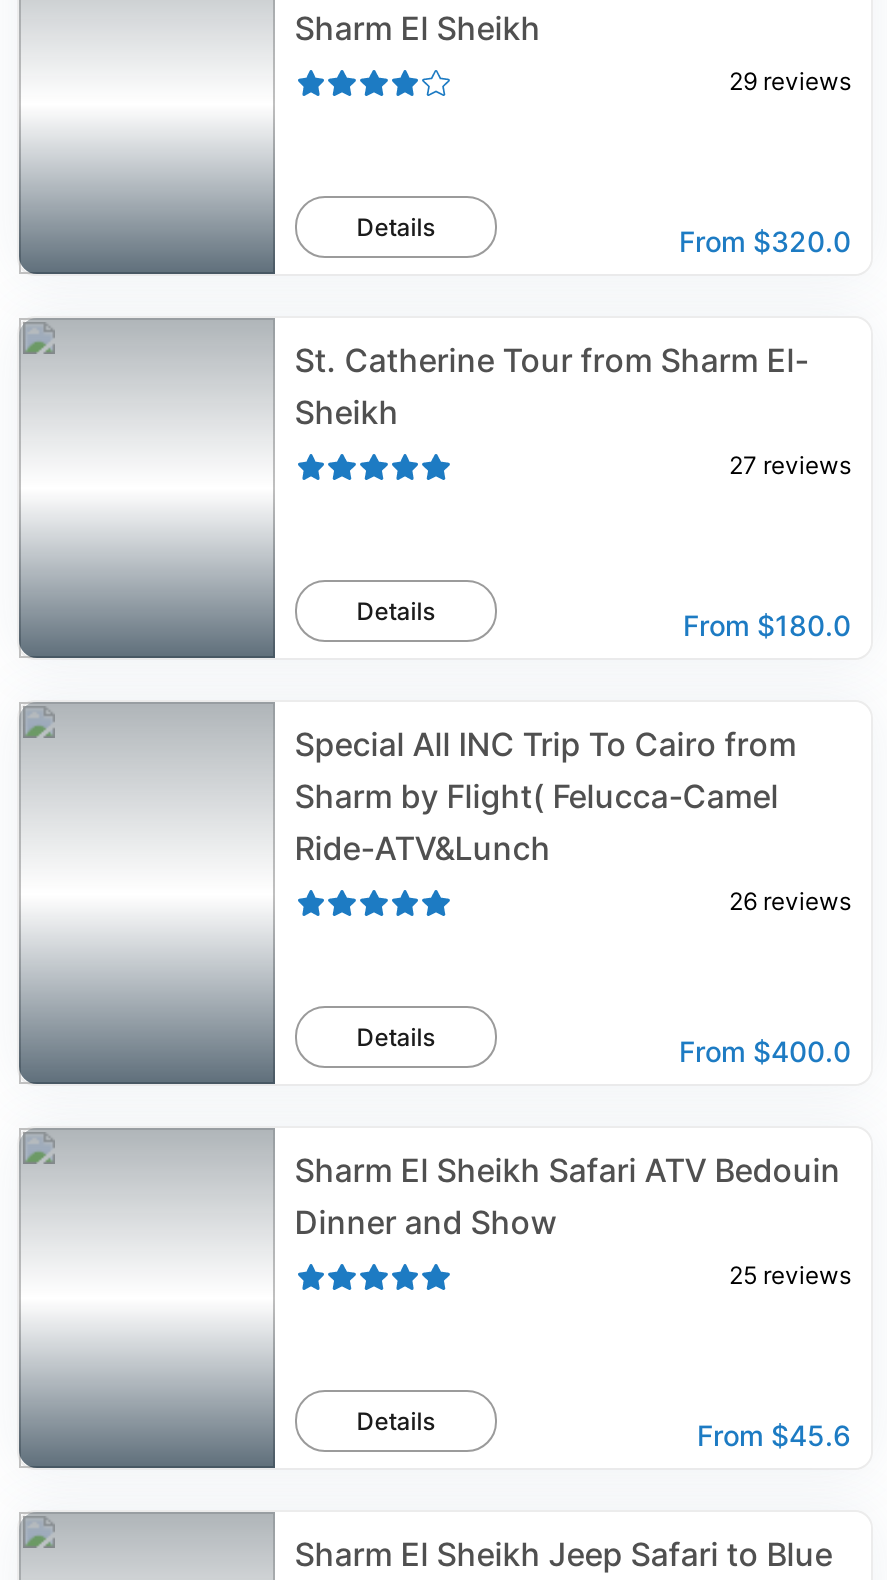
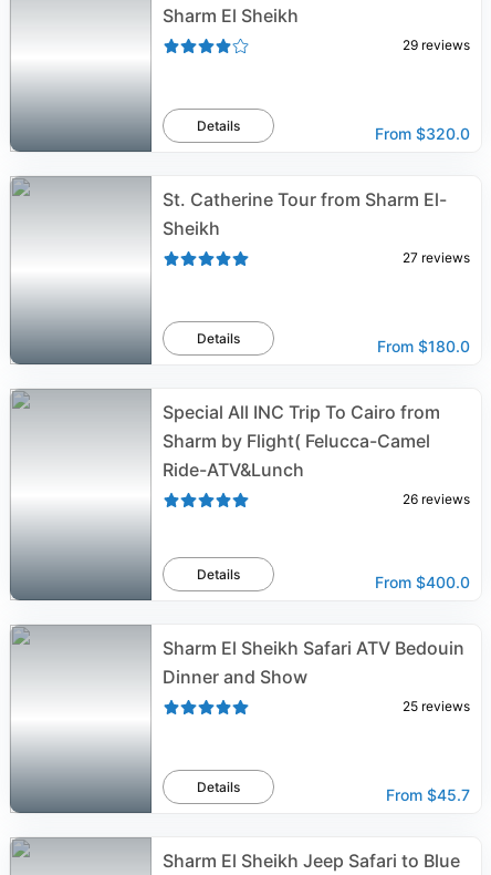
- From $45.6
+ From $45.7
